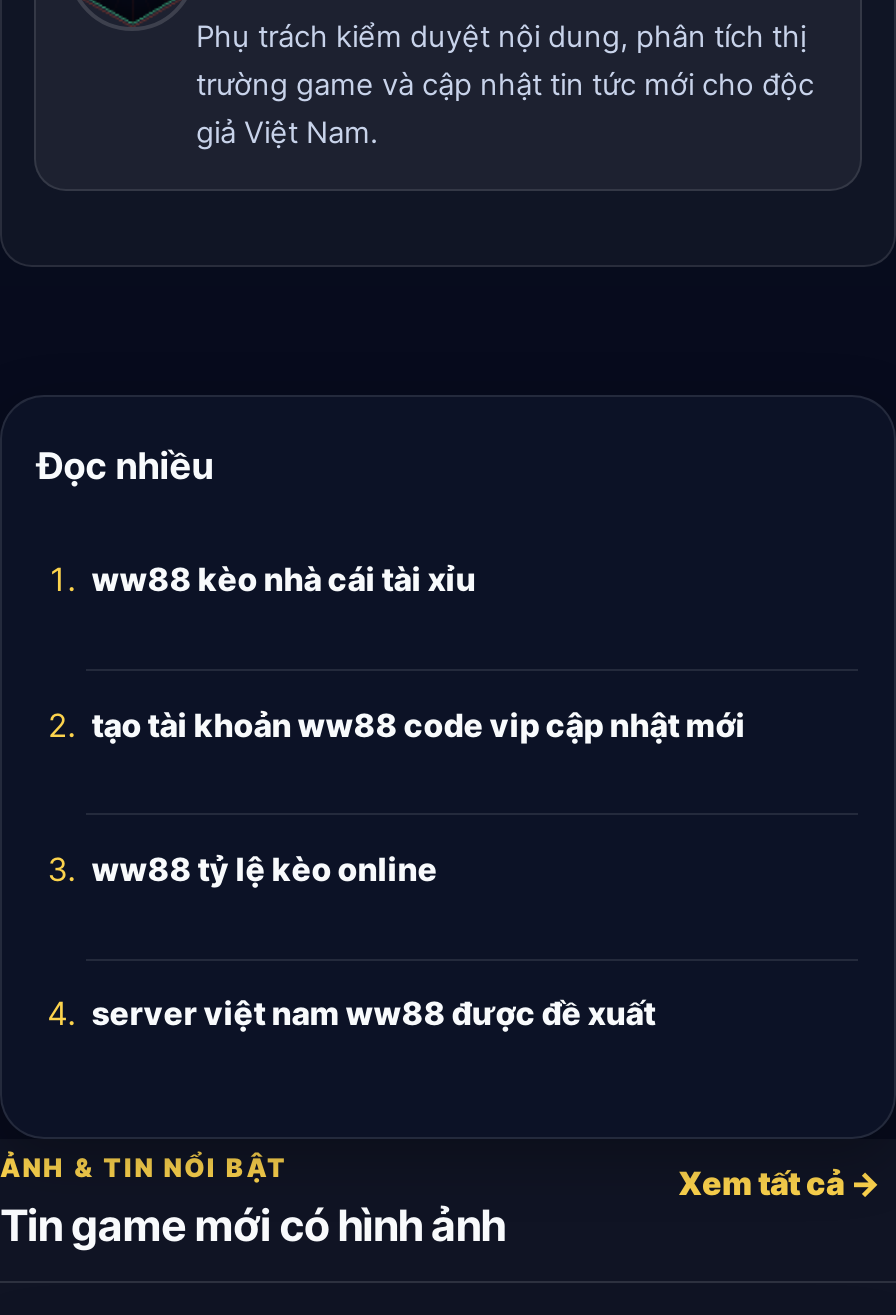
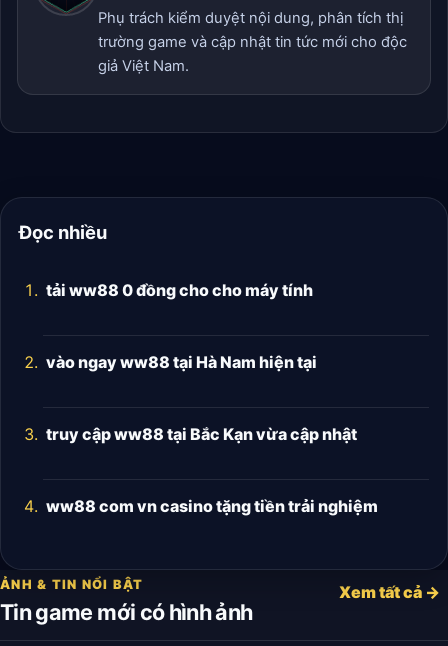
- ww88 kèo nhà cái tài xỉu
+ tải ww88 0 đồng cho cho máy tính

- tạo tài khoản ww88 code vip cập nhật mới
+ vào ngay ww88 tại Hà Nam hiện tại

- ww88 tỷ lệ kèo online
+ truy cập ww88 tại Bắc Kạn vừa cập nhật

- server việt nam ww88 được đề xuất
+ ww88 com vn casino tặng tiền trải nghiệm
